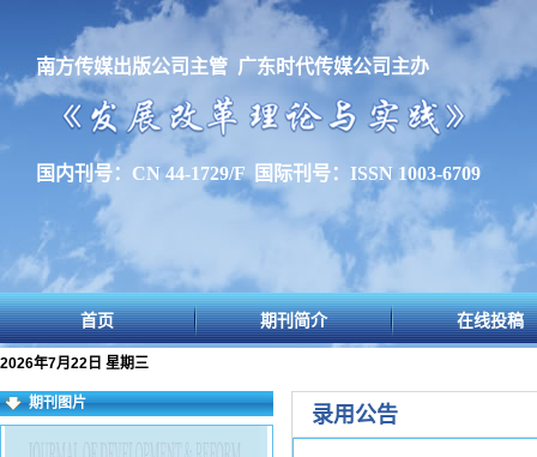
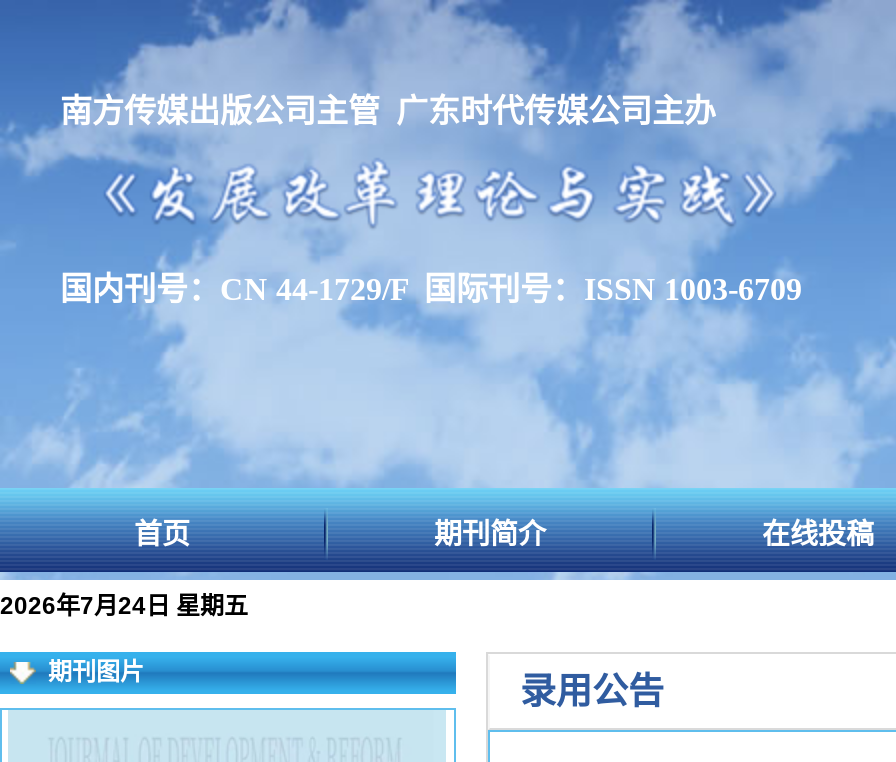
- 2026年7月22日 星期三
+ 2026年7月24日 星期五
